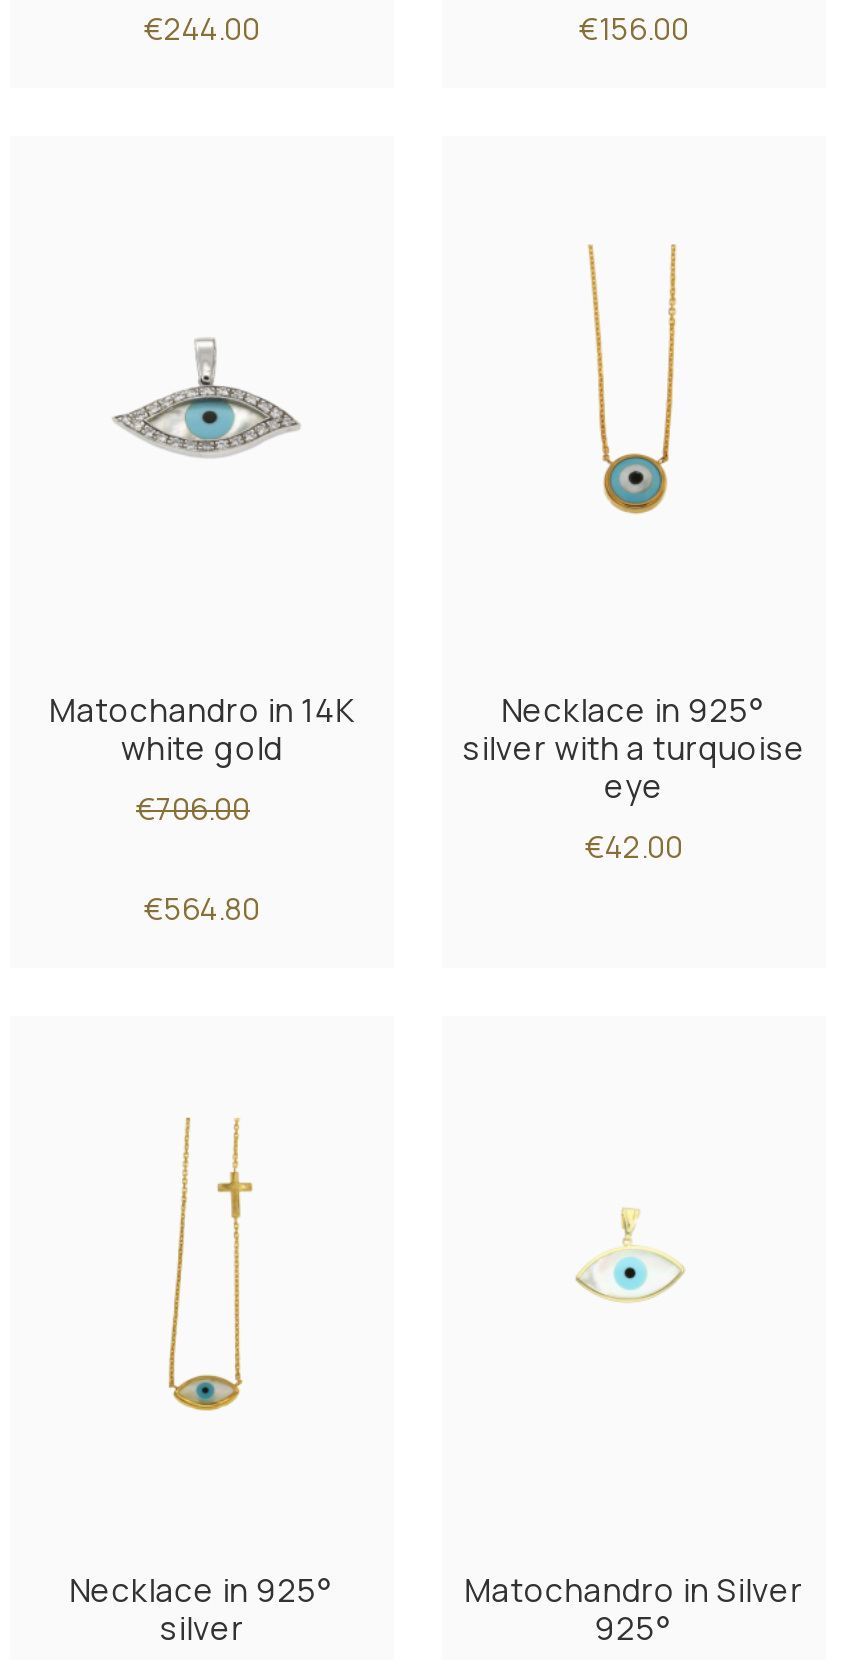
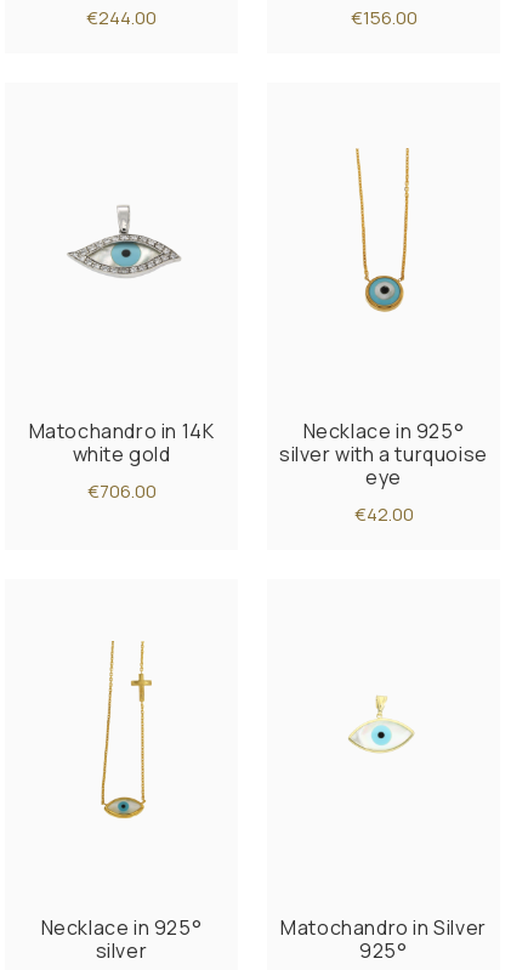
- €564.80
